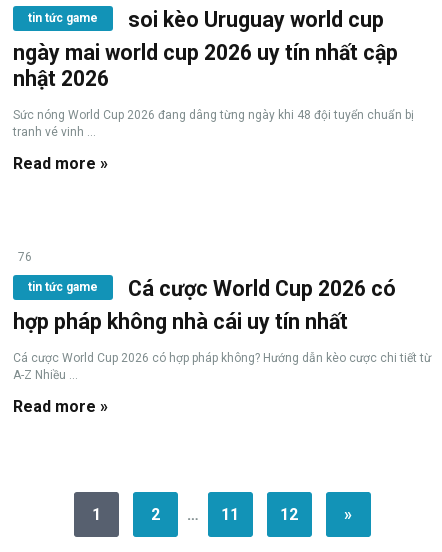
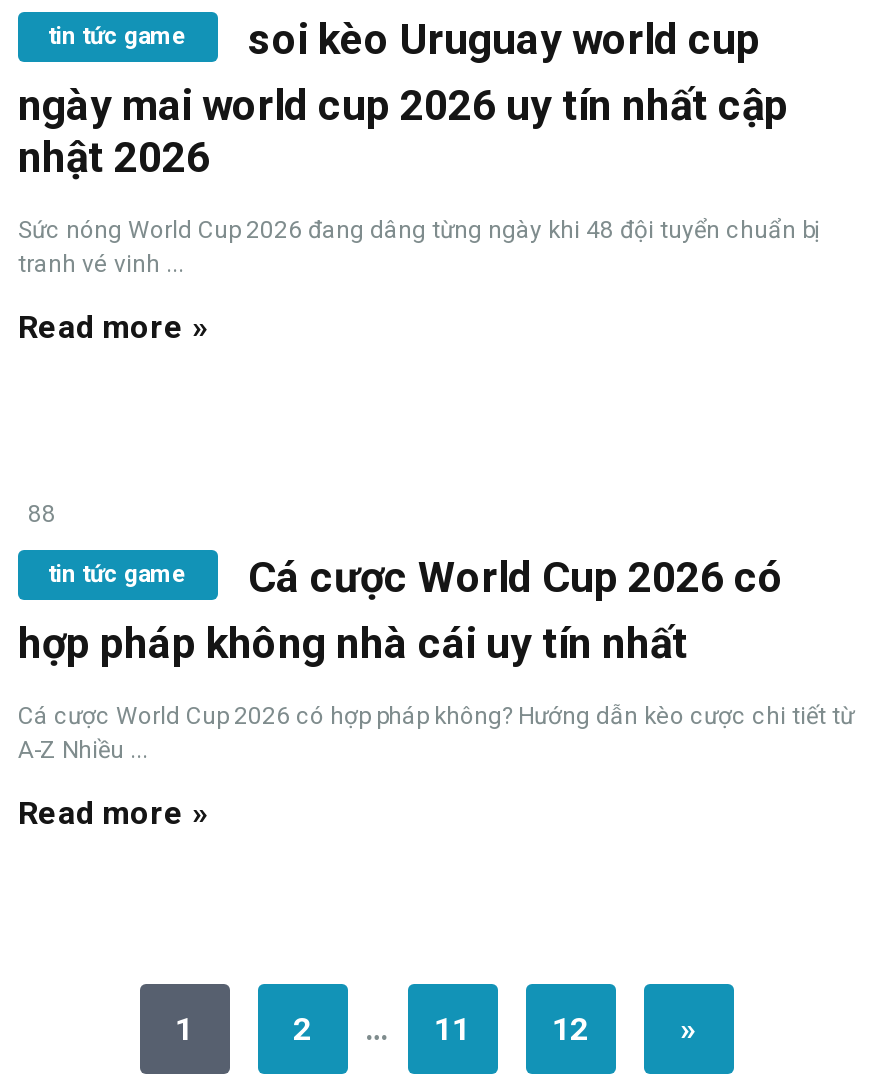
- 76
+ 88
